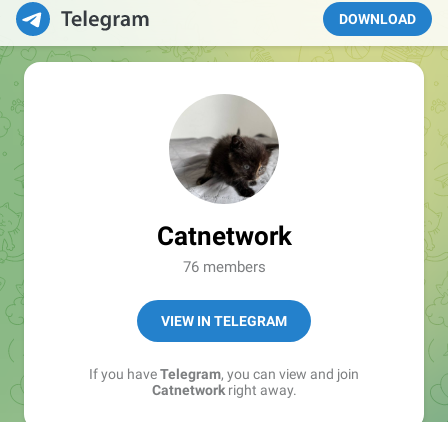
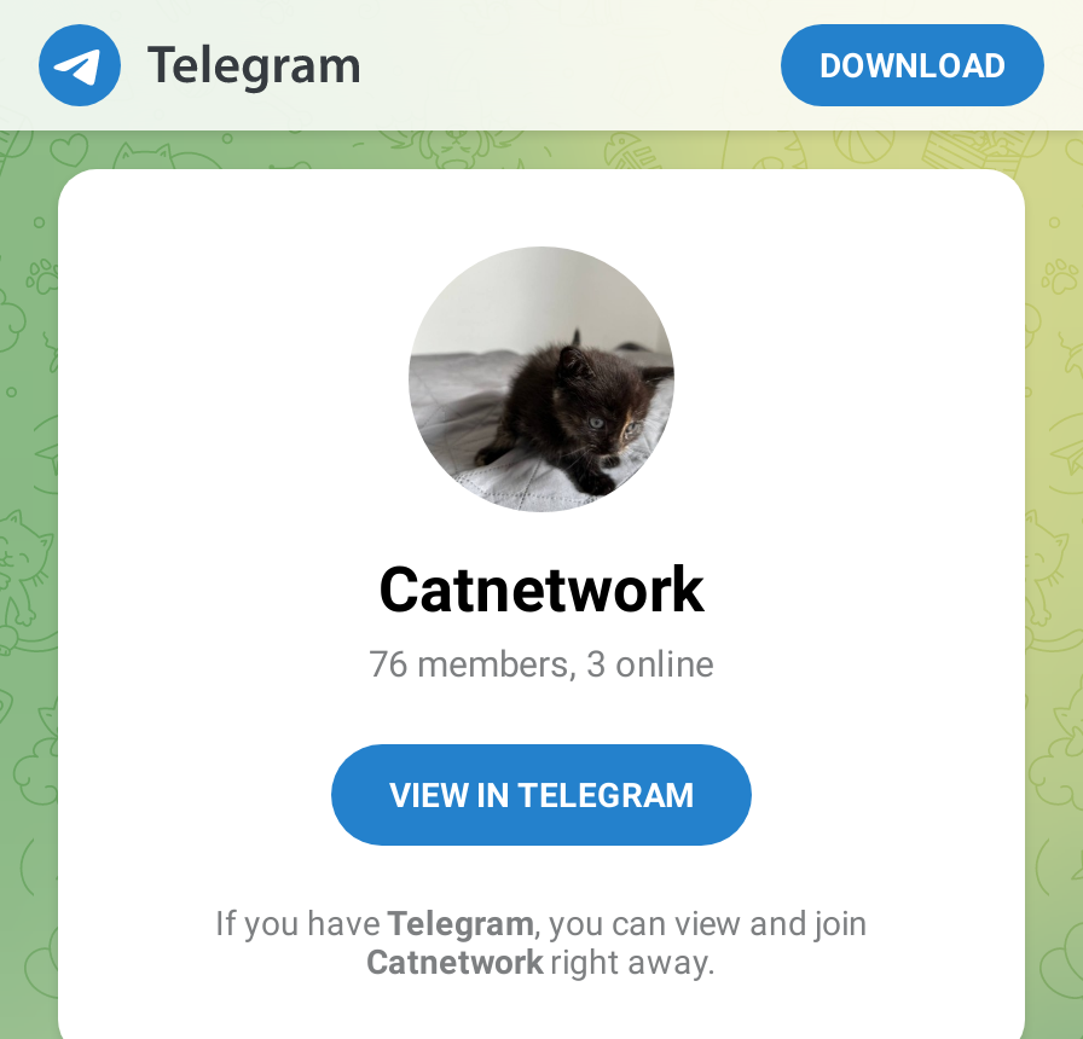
- 76 members
+ 76 members, 3 online
